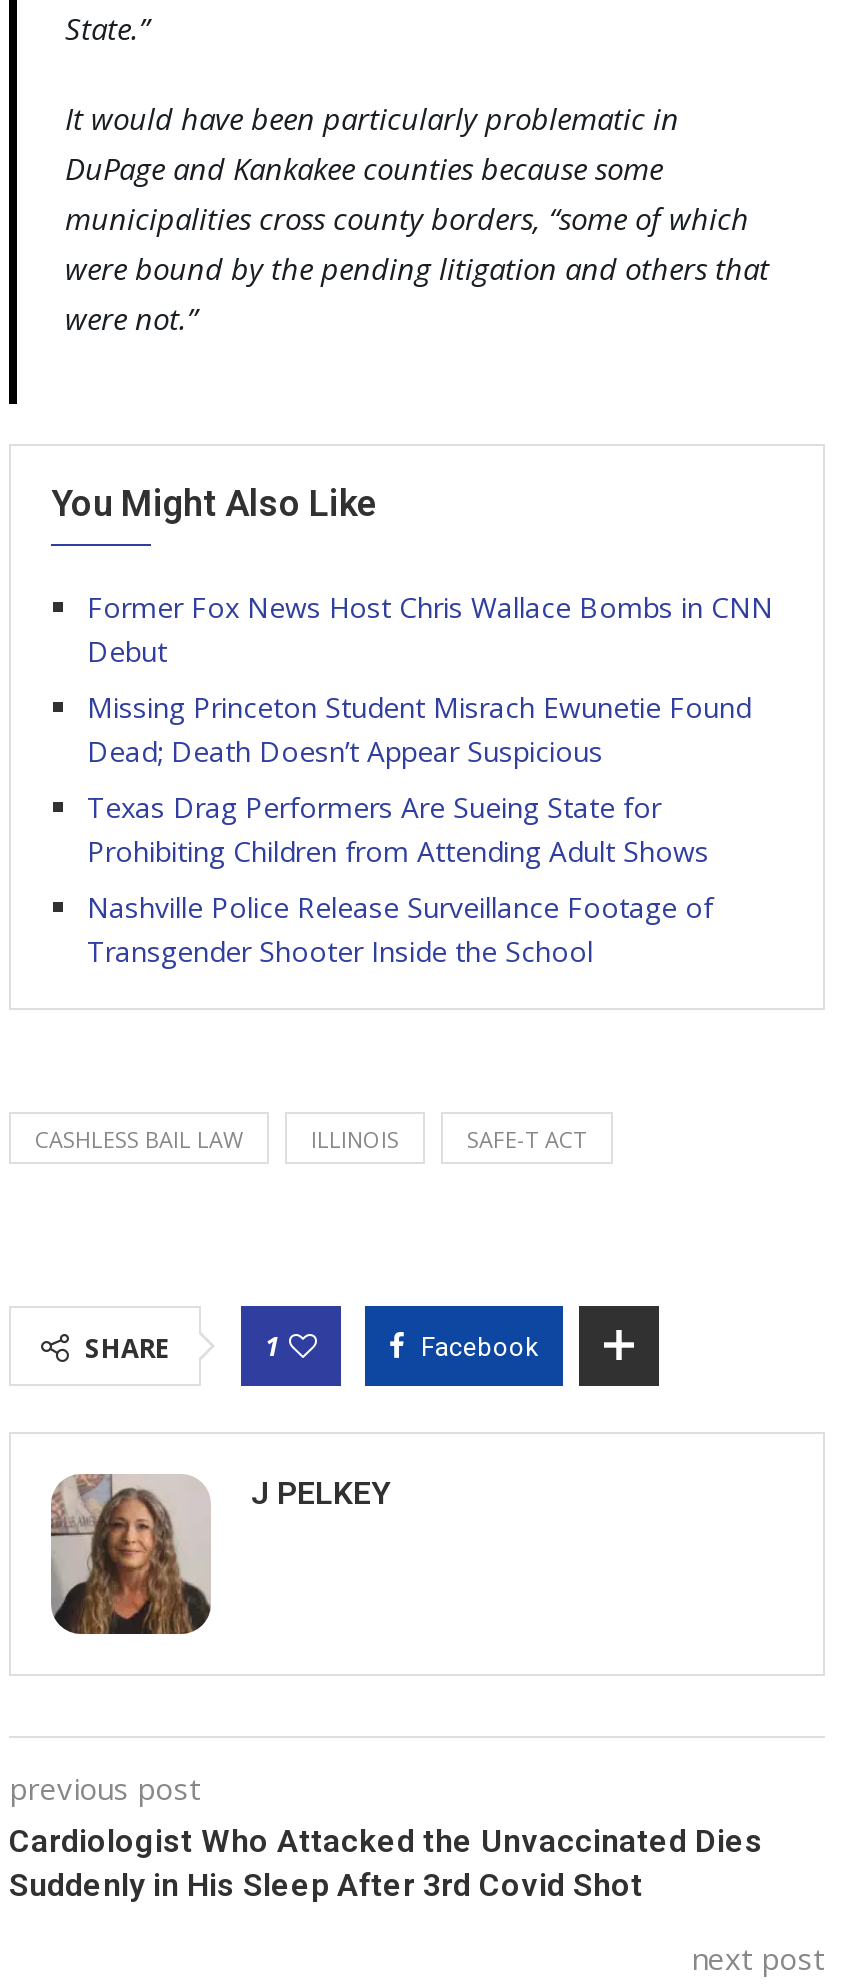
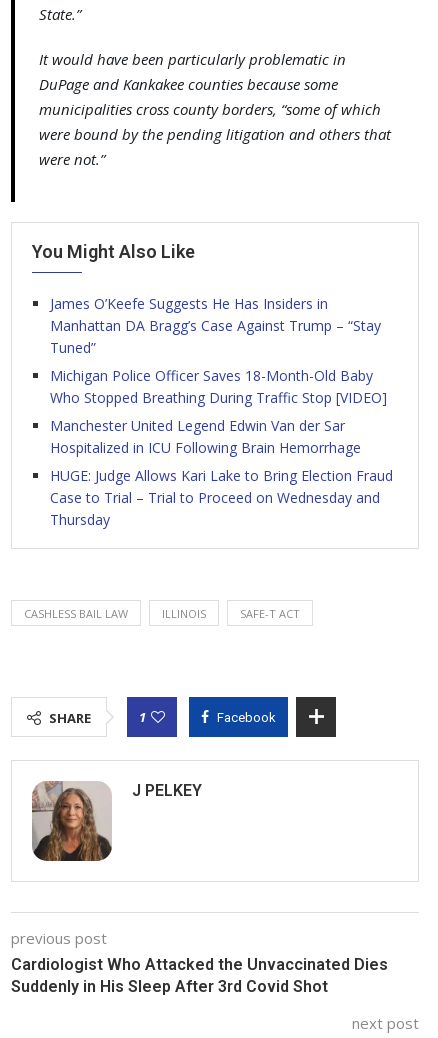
- Former Fox News Host Chris Wallace Bombs in CNN
- Debut
+ James O’Keefe Suggests He Has Insiders in
+ Manhattan DA Bragg’s Case Against Trump – “Stay
+ Tuned”

- Missing Princeton Student Misrach Ewunetie Found
- Dead; Death Doesn’t Appear Suspicious
+ Michigan Police Officer Saves 18-Month-Old Baby
+ Who Stopped Breathing During Traffic Stop [VIDEO]

- Texas Drag Performers Are Sueing State for
- Prohibiting Children from Attending Adult Shows
+ Manchester United Legend Edwin Van der Sar
+ Hospitalized in ICU Following Brain Hemorrhage

- Nashville Police Release Surveillance Footage of
- Transgender Shooter Inside the School
+ HUGE: Judge Allows Kari Lake to Bring Election Fraud
+ Case to Trial – Trial to Proceed on Wednesday and
+ Thursday
